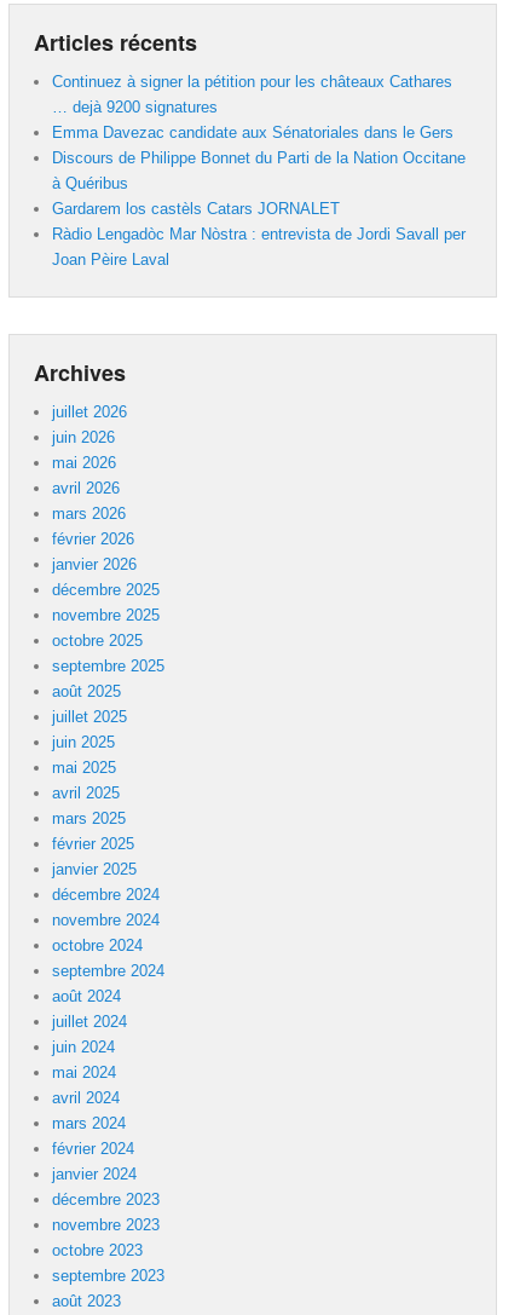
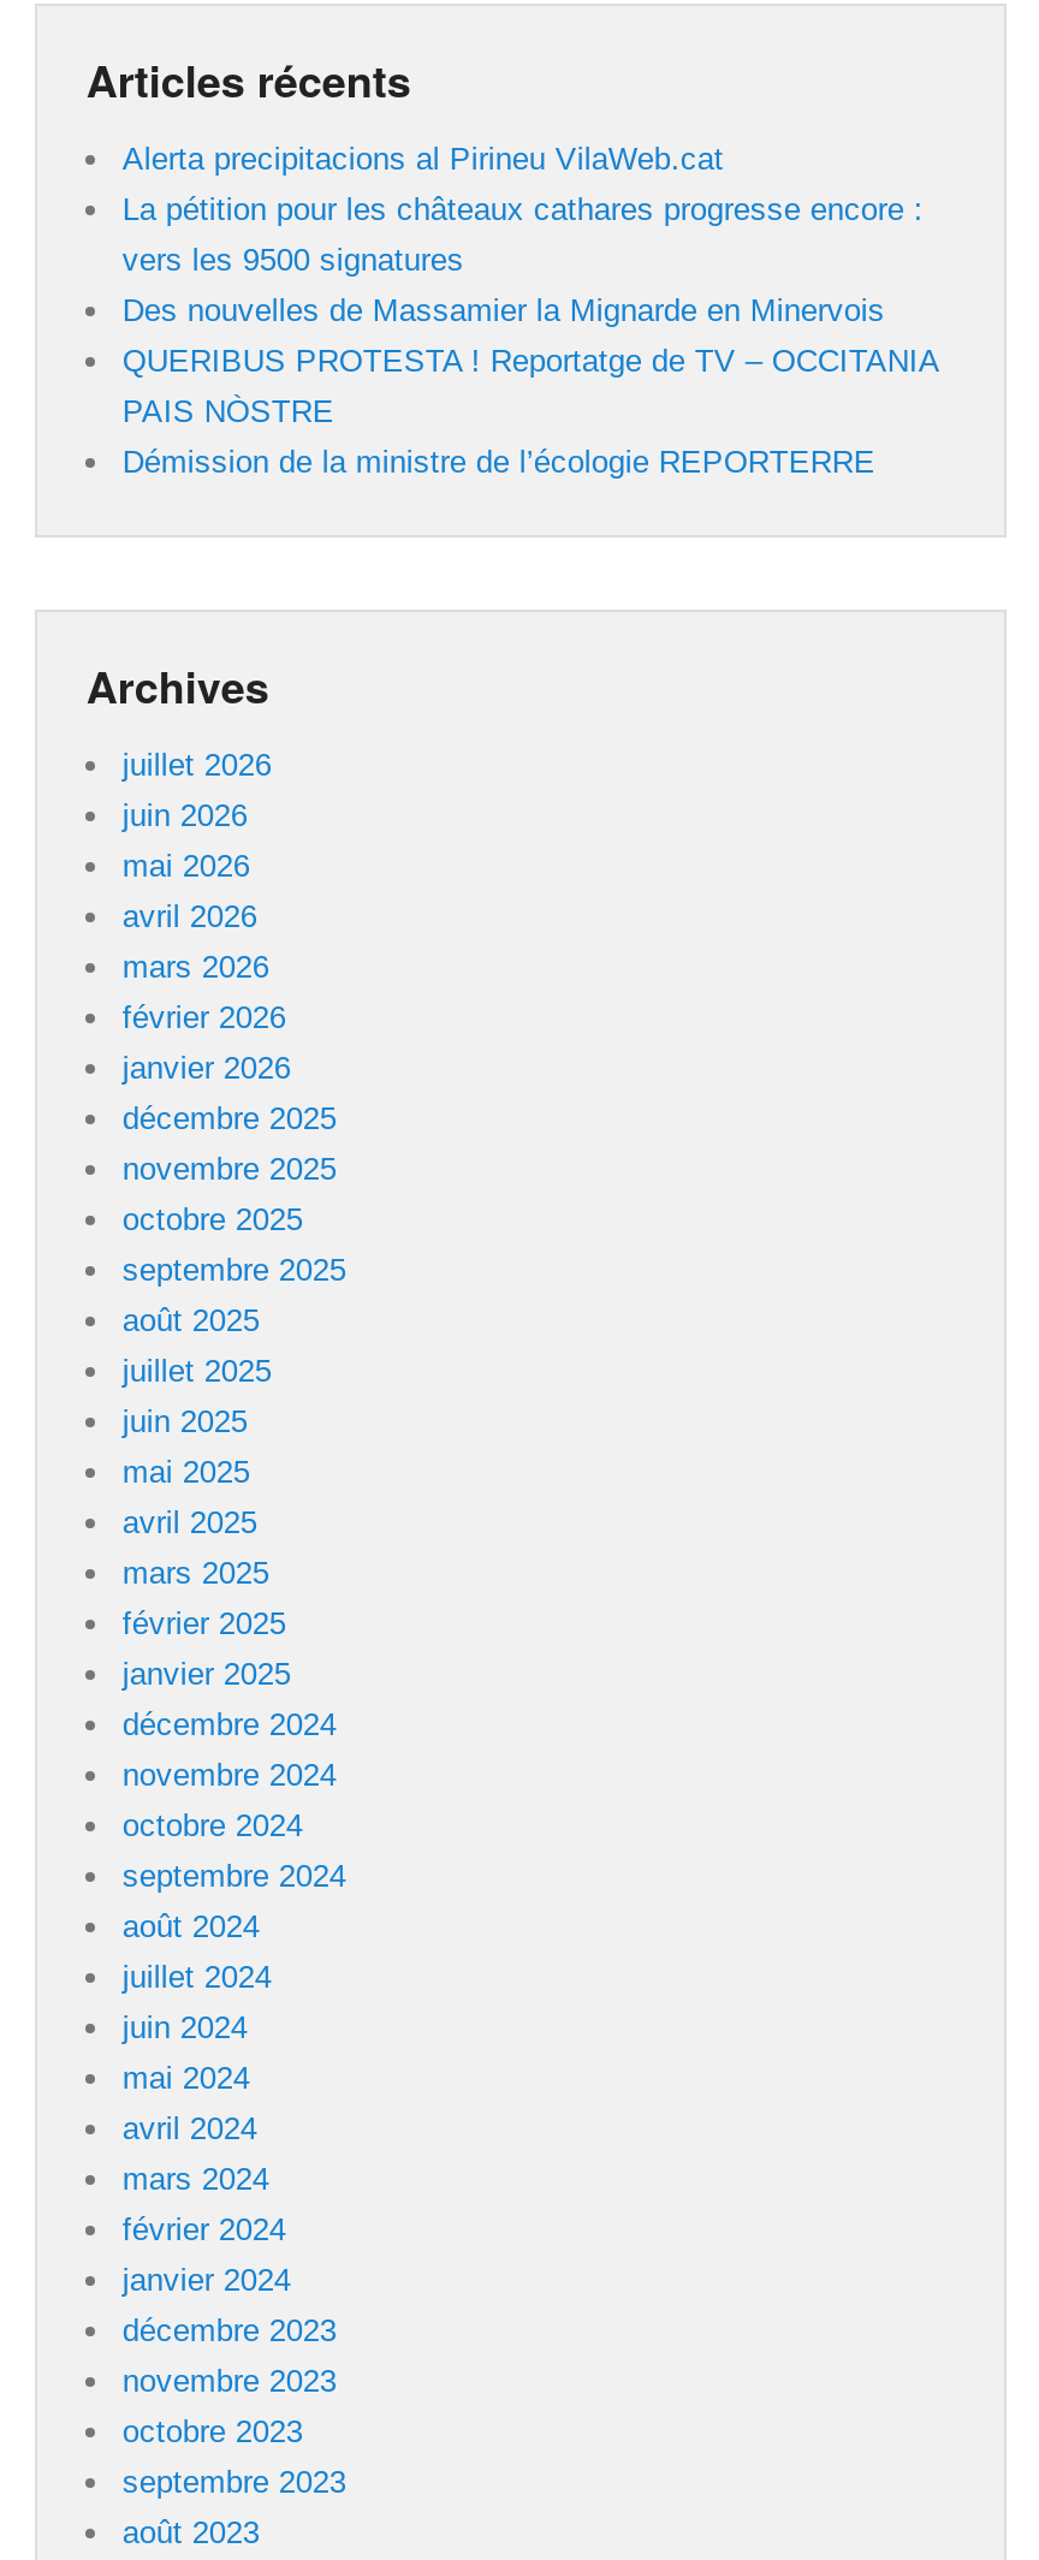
- Continuez à signer la pétition pour les châteaux Cathares
- … dejà 9200 signatures
- Emma Davezac candidate aux Sénatoriales dans le Gers
- Discours de Philippe Bonnet du Parti de la Nation Occitane
- à Quéribus
- Gardarem los castèls Catars JORNALET
- Ràdio Lengadòc Mar Nòstra : entrevista de Jordi Savall per
- Joan Pèire Laval
+ Alerta precipitacions al Pirineu VilaWeb.cat
+ La pétition pour les châteaux cathares progresse encore :
+ vers les 9500 signatures
+ Des nouvelles de Massamier la Mignarde en Minervois
+ QUERIBUS PROTESTA ! Reportatge de TV – OCCITANIA
+ PAIS NÒSTRE
+ Démission de la ministre de l’écologie REPORTERRE
